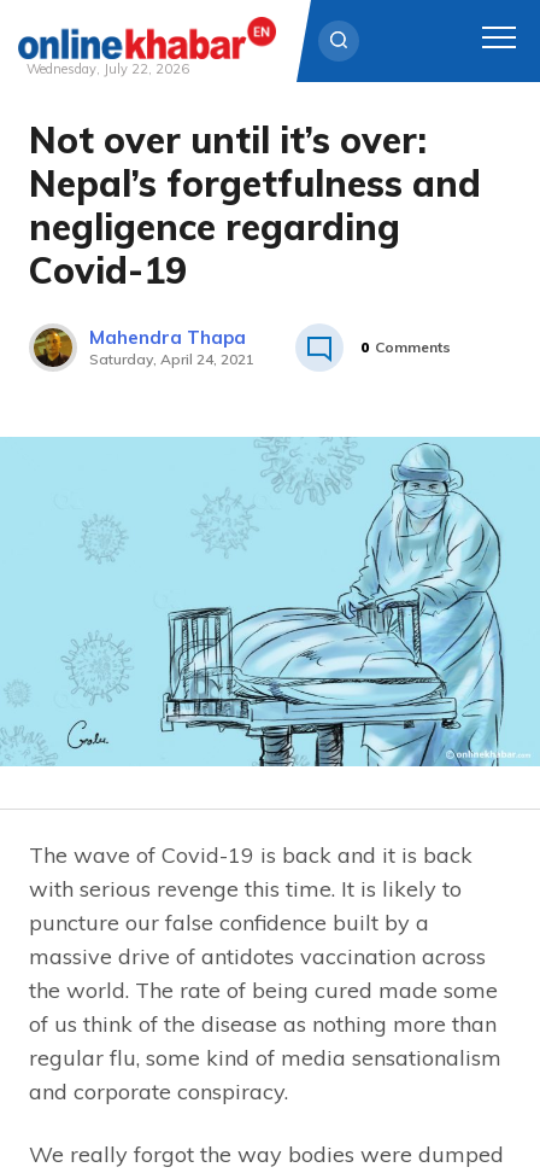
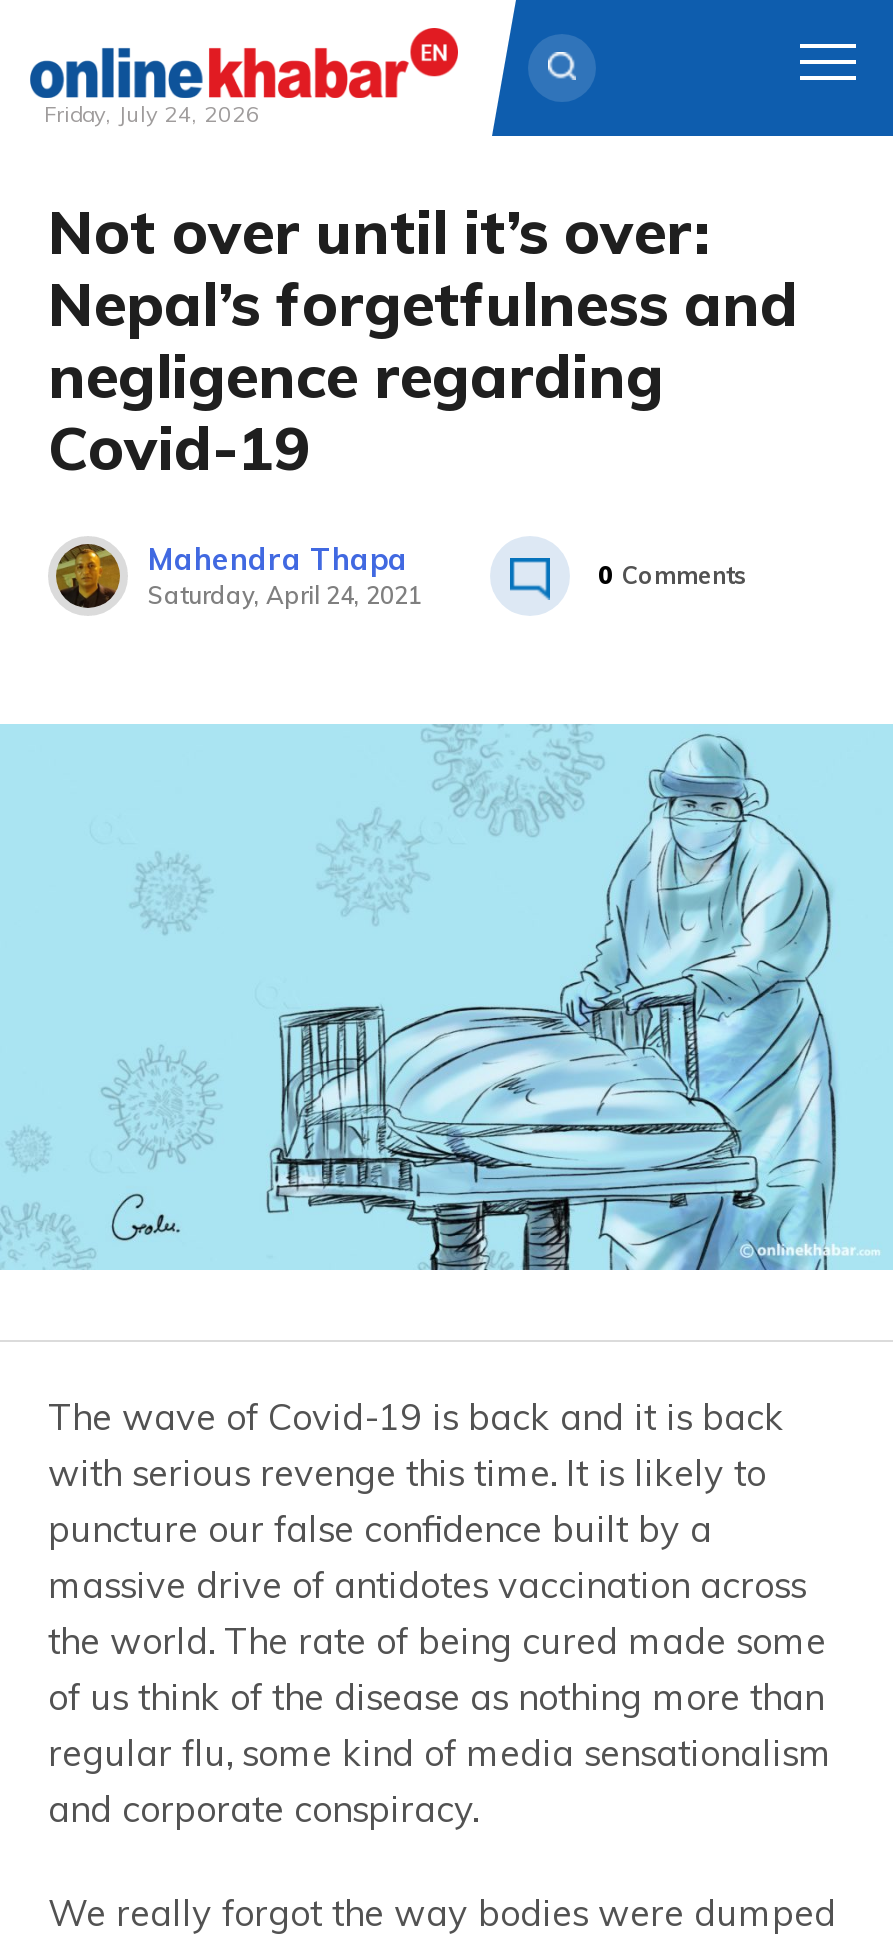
- Wednesday, July 22, 2026
+ Friday, July 24, 2026
